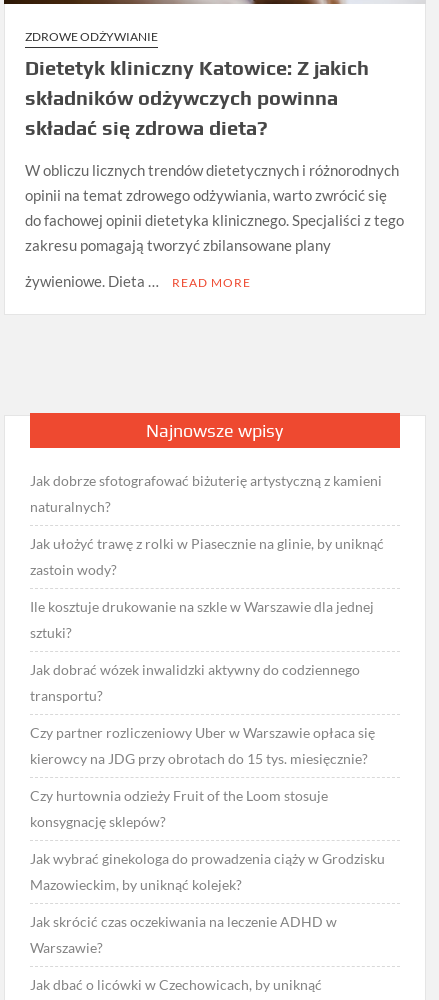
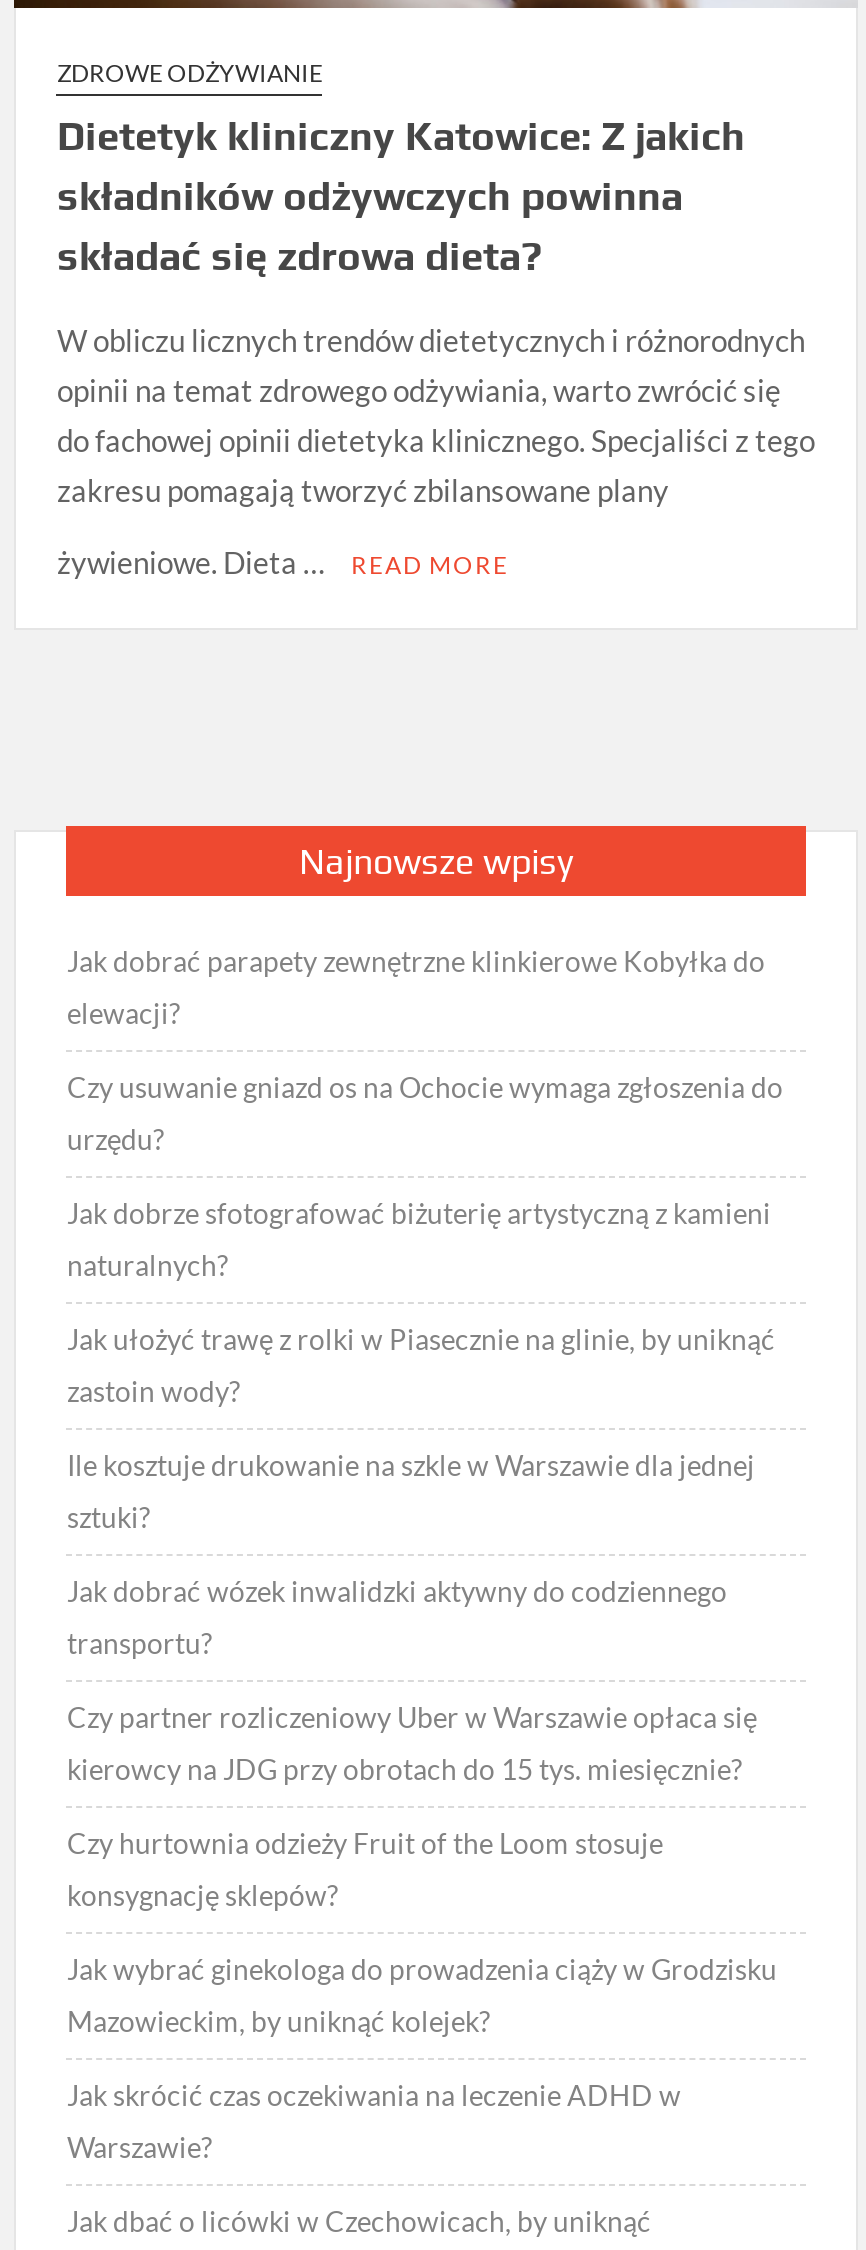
+ Jak dobrać parapety zewnętrzne klinkierowe Kobyłka do
+ elewacji?
+ Czy usuwanie gniazd os na Ochocie wymaga zgłoszenia do
+ urzędu?
